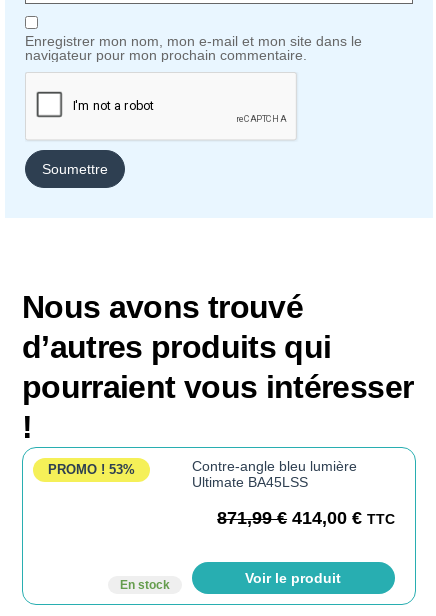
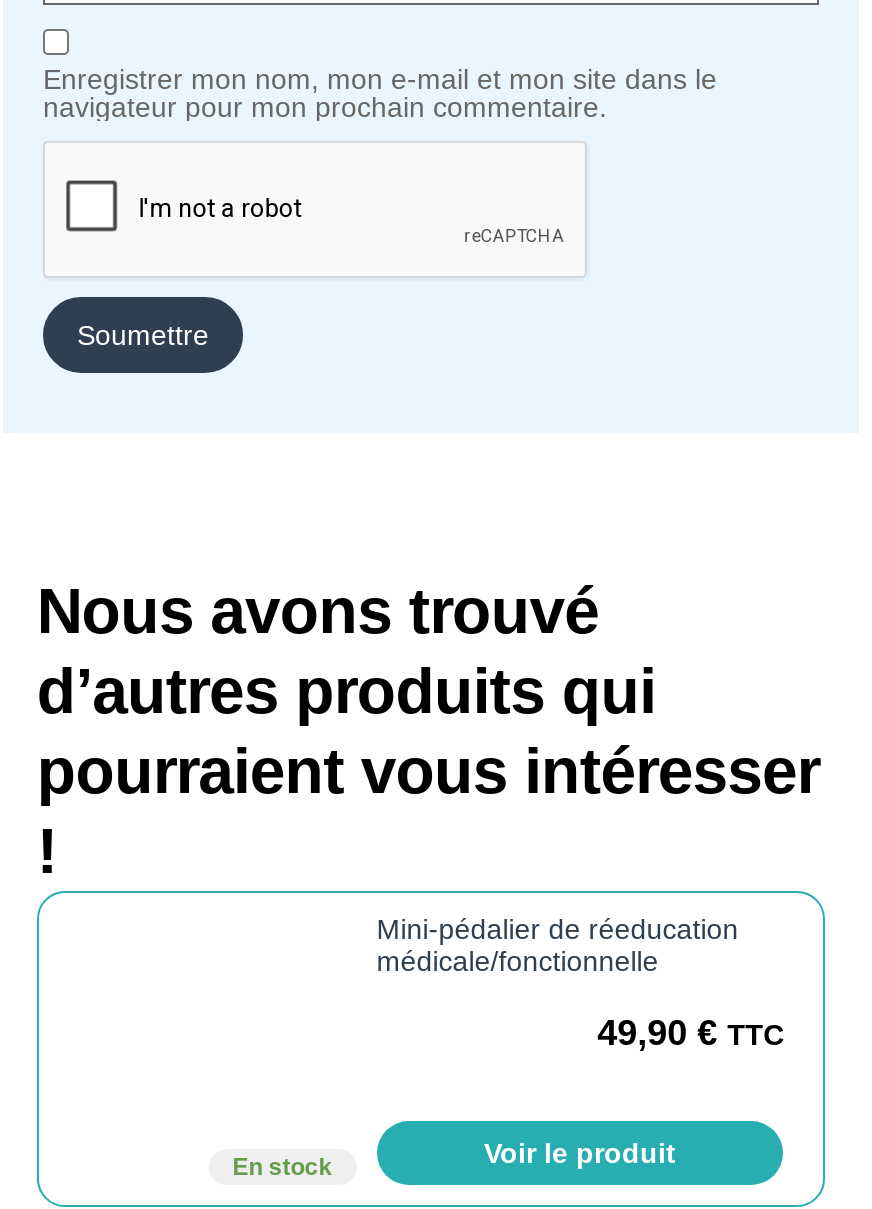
- PROMO ! 53%

- Contre-angle bleu lumière
- Ultimate BA45LSS
+ Mini-pédalier de réeducation
+ médicale/fonctionnelle

- 871,99€ 414,00 € TTC
+ 49,90 € TTC
